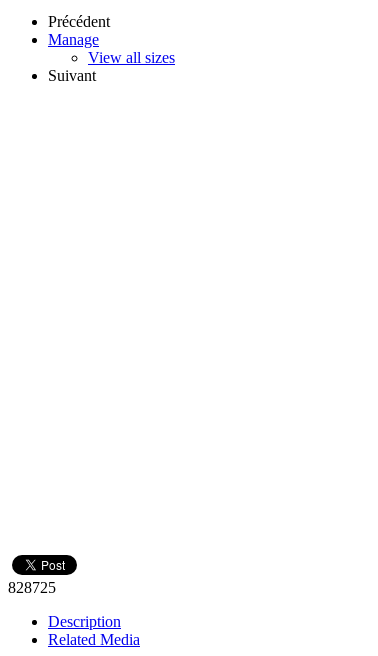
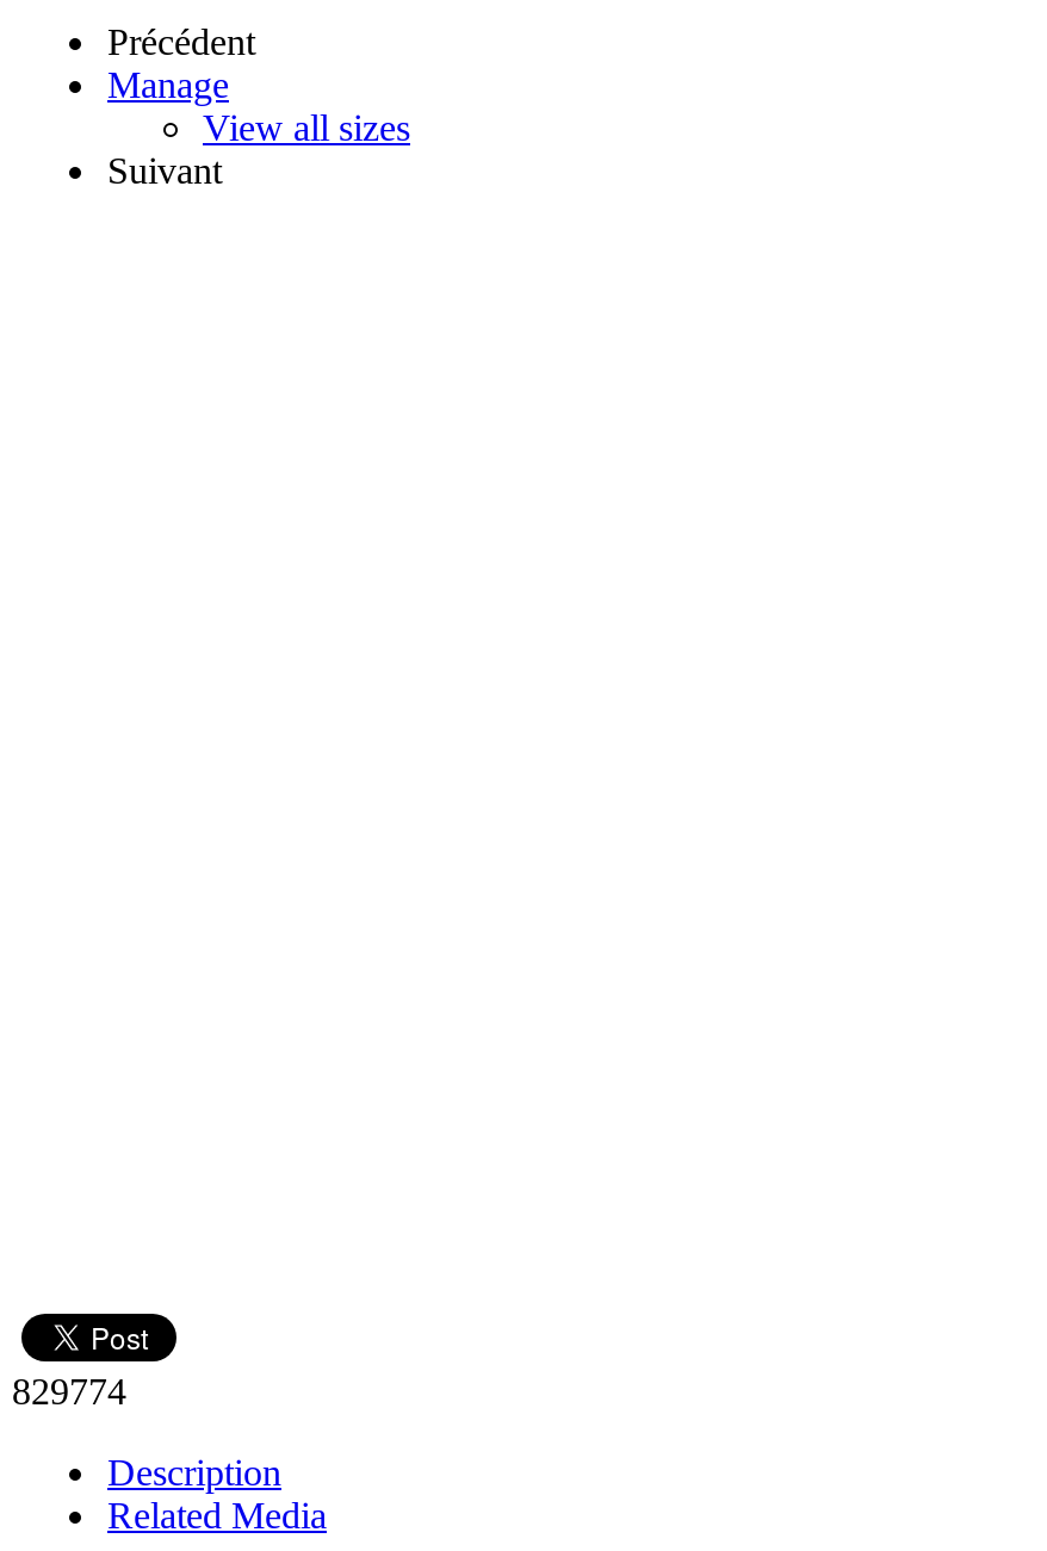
- 828725
+ 829774
